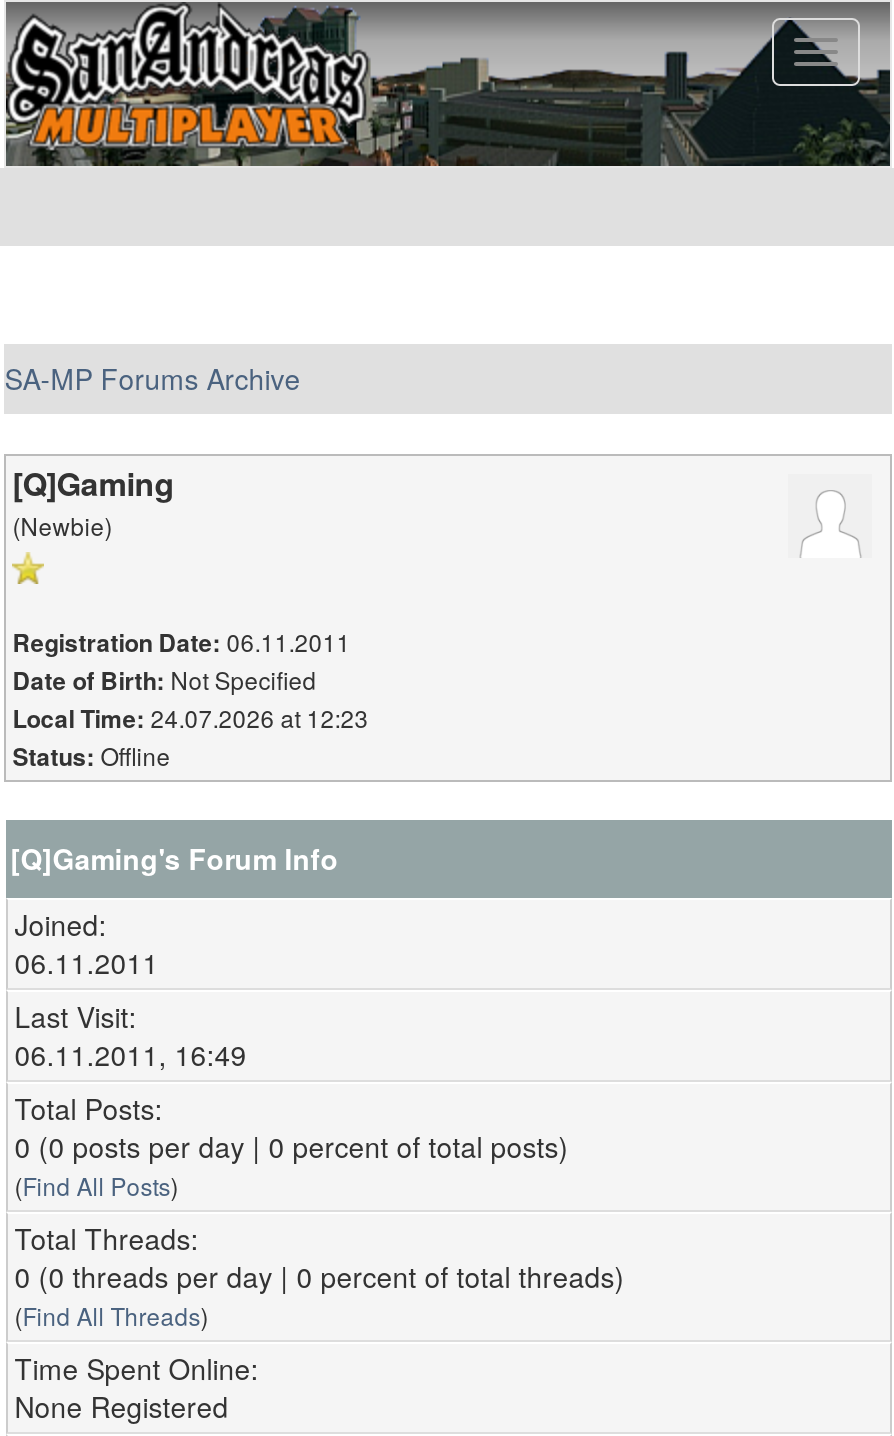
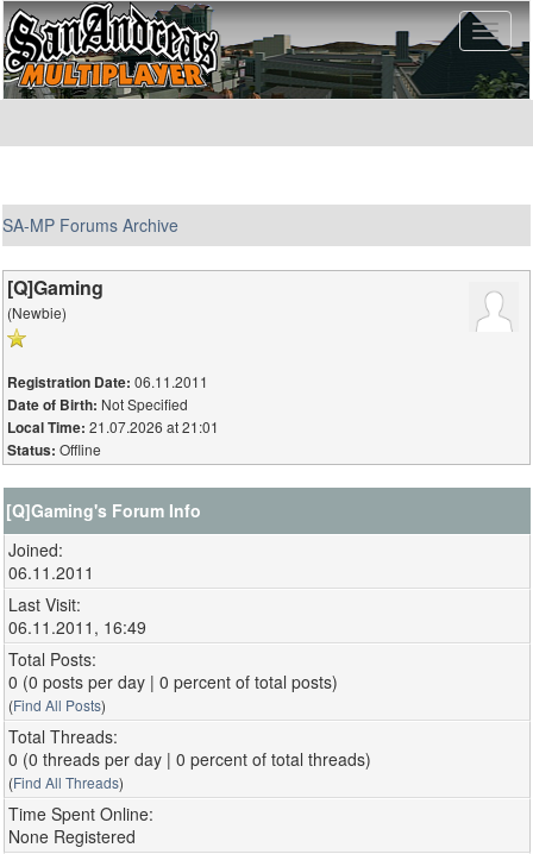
- Local Time: 24.07.2026 at 12:23
+ Local Time: 21.07.2026 at 21:01
